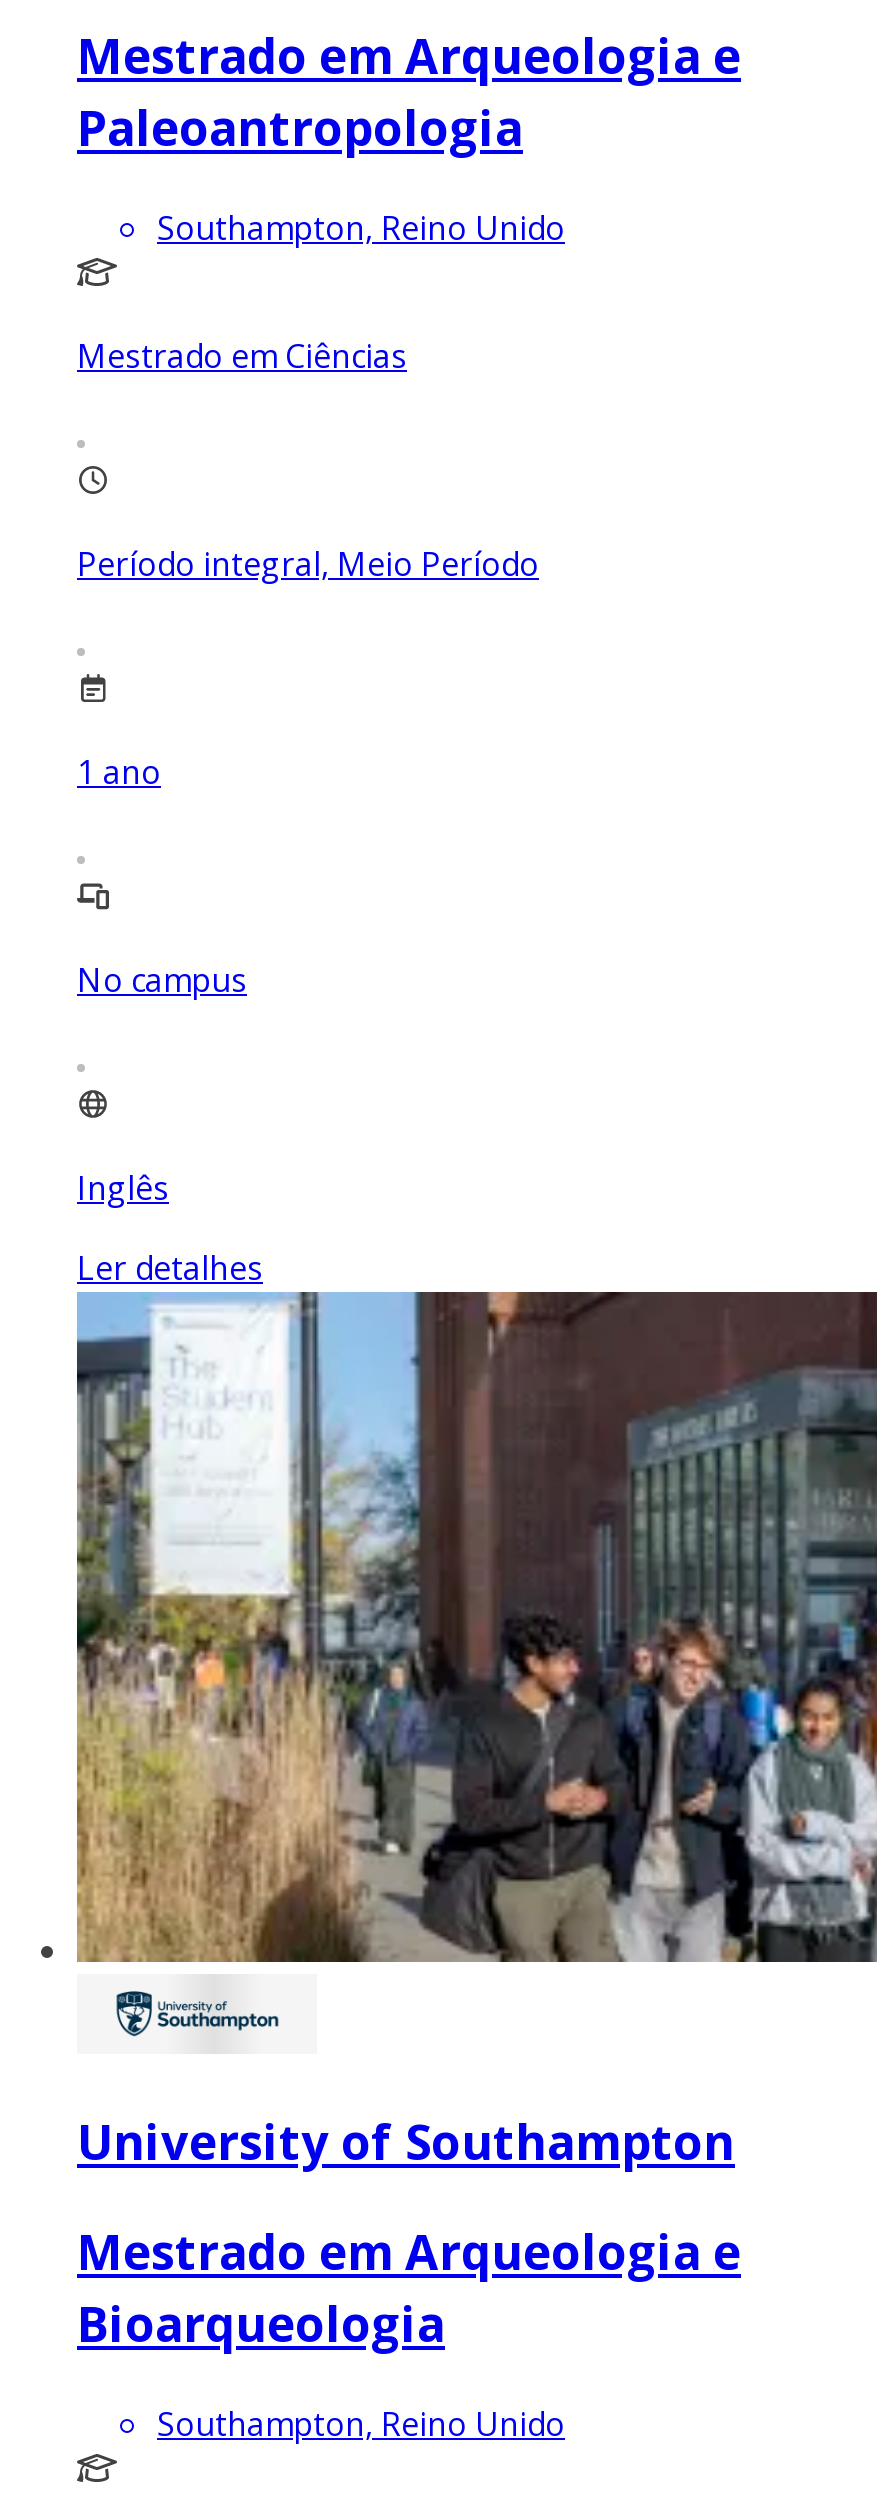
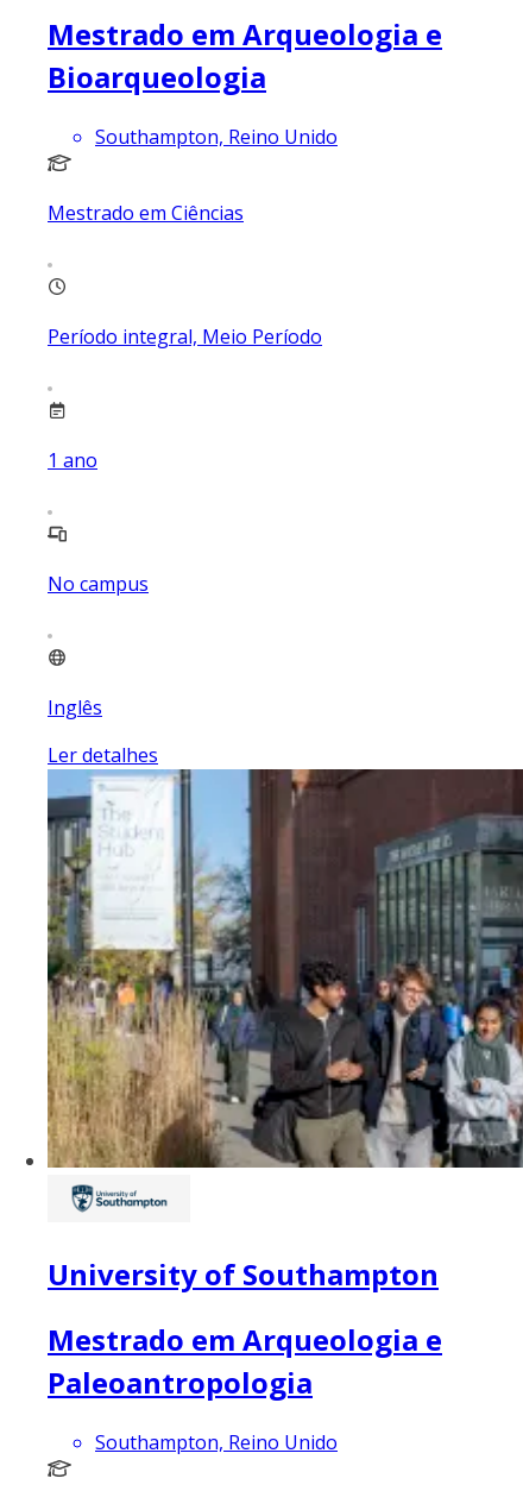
moved down: Paleoantropologia

moved up: Bioarqueologia
